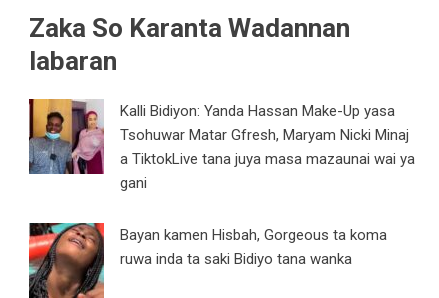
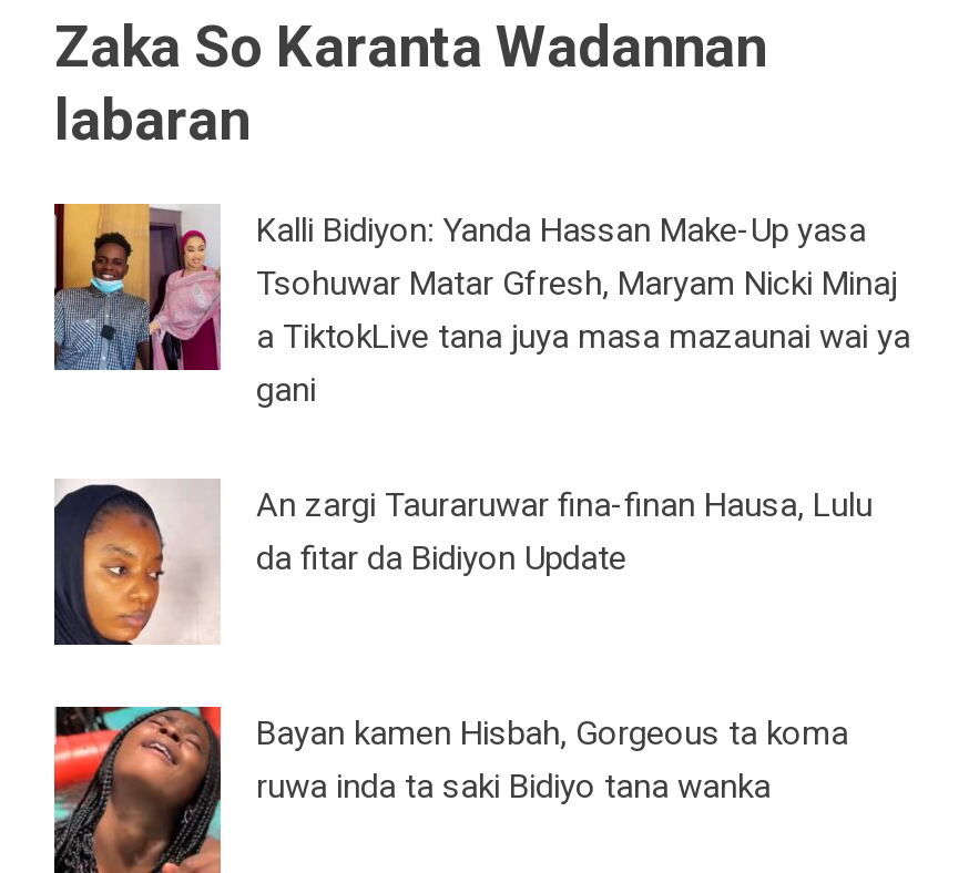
+ [image]
+ An zargi Tauraruwar fina-finan Hausa, Lulu
+ da fitar da Bidiyon Update
